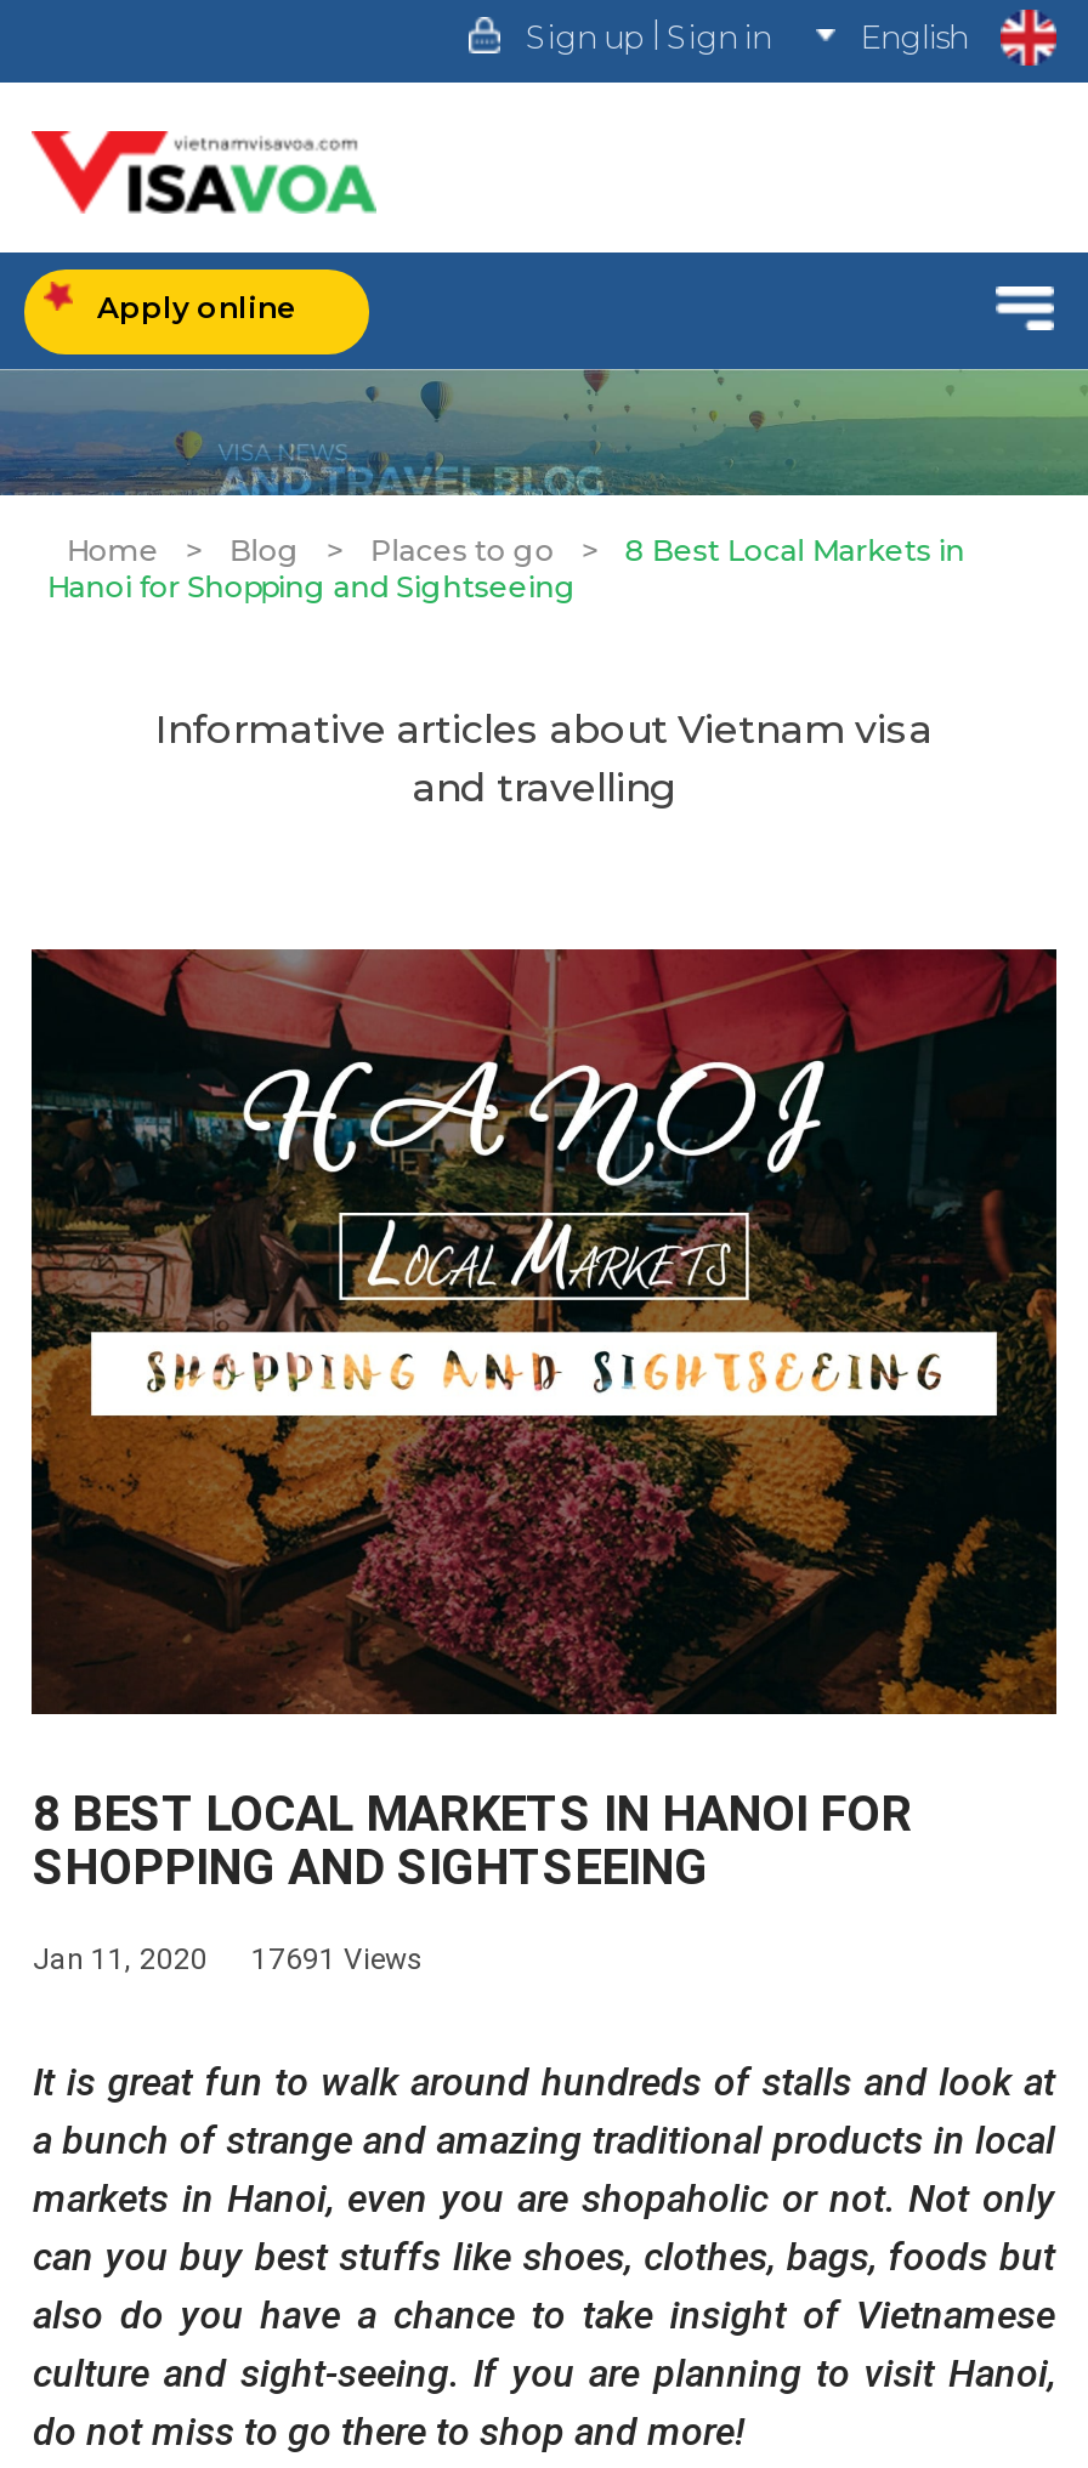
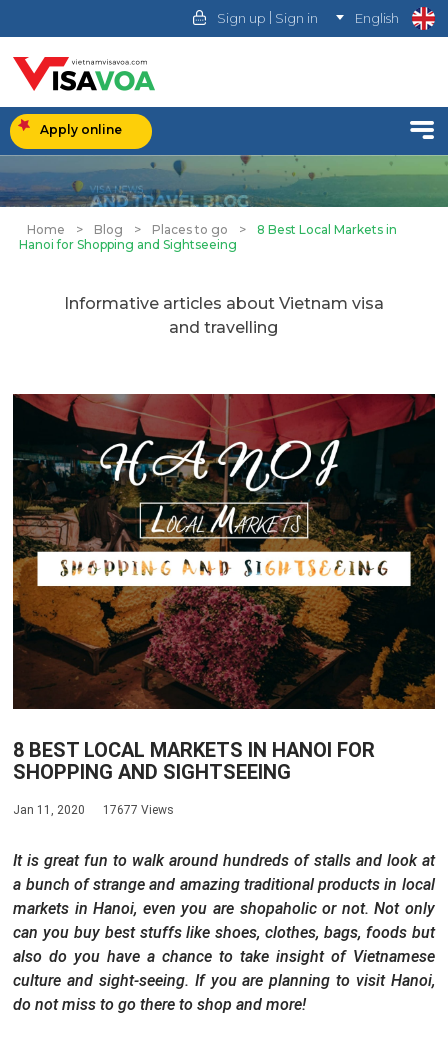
- Jan 11, 2020 17691 Views
+ Jan 11, 2020 17677 Views
